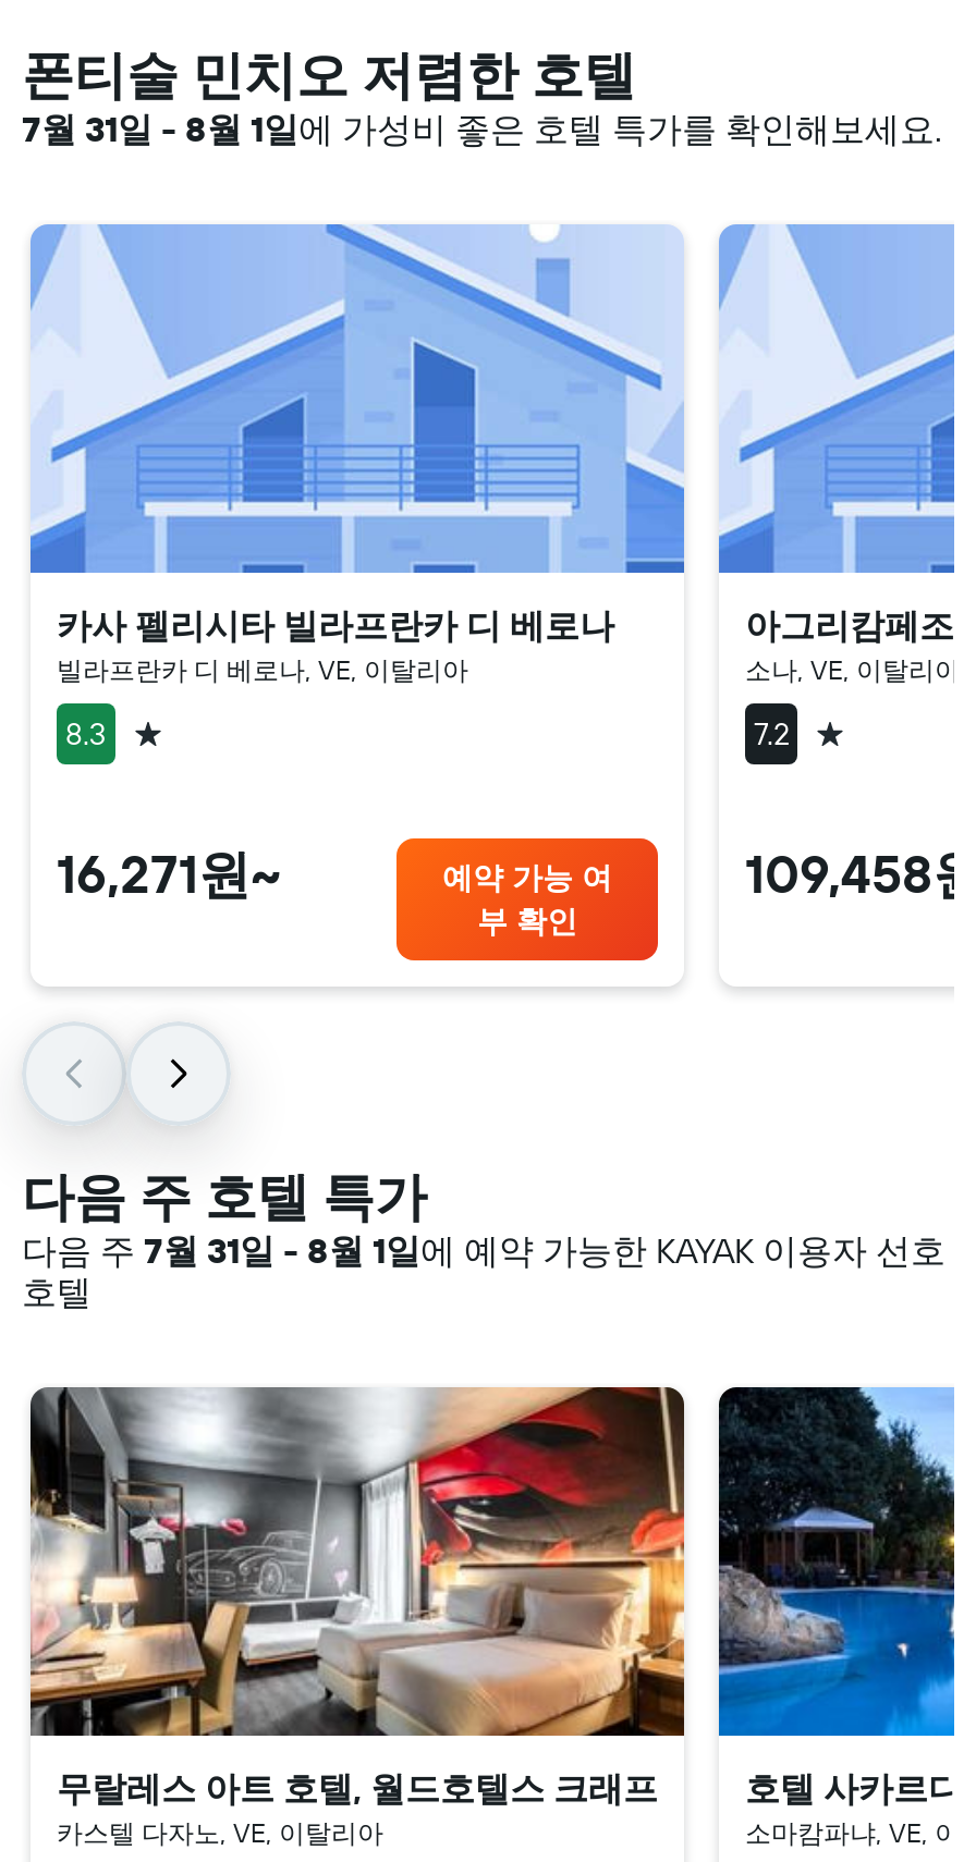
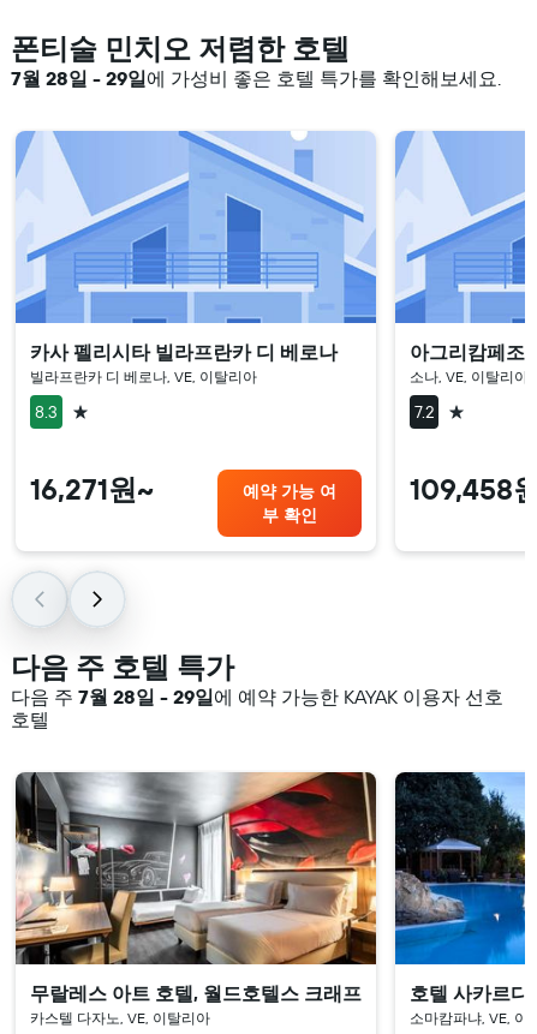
- 7월 31일 - 8월 1일에 가성비 좋은 호텔 특가를 확인해보세요.
+ 7월 28일 - 29일에 가성비 좋은 호텔 특가를 확인해보세요.

- 다음 주 7월 31일 - 8월 1일에 예약 가능한 KAYAK 이용자 선호
+ 다음 주 7월 28일 - 29일에 예약 가능한 KAYAK 이용자 선호
